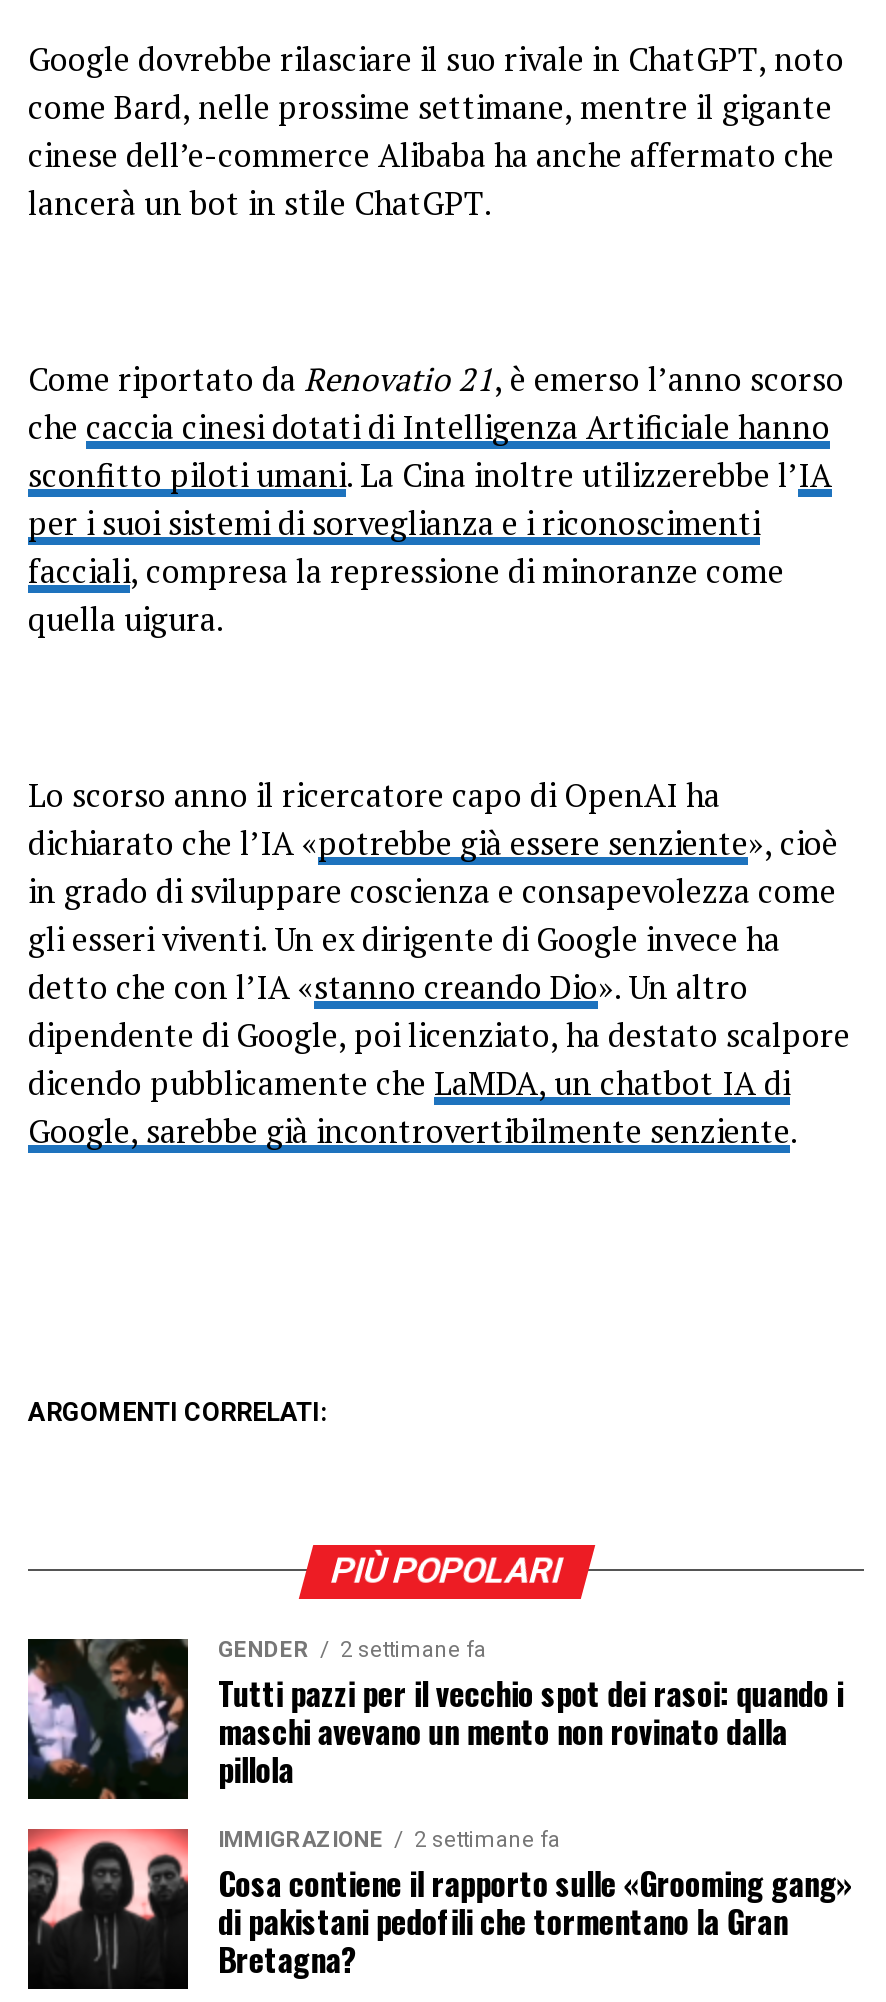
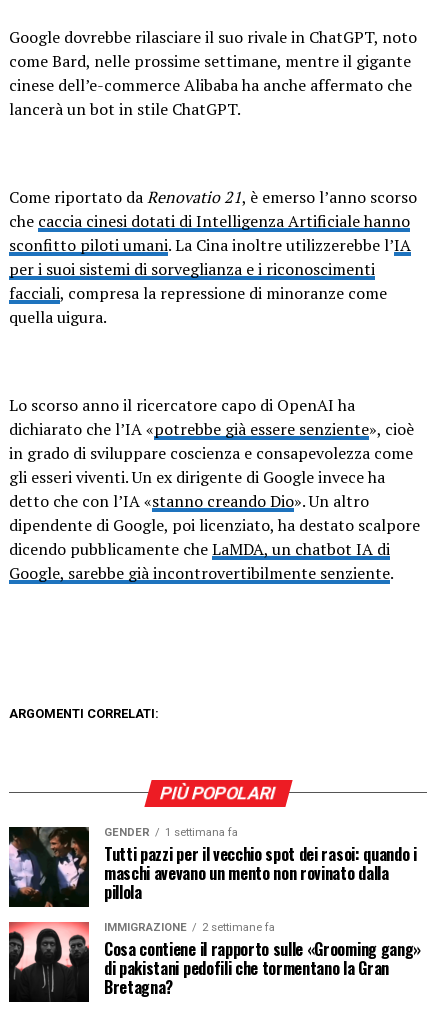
- GENDER 2 settimane fa
+ GENDER 1 settimana fa
